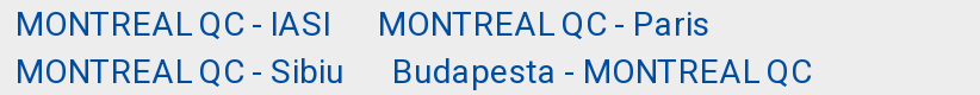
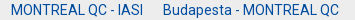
- MONTREAL QC - Paris
- MONTREAL QC - Sibiu
